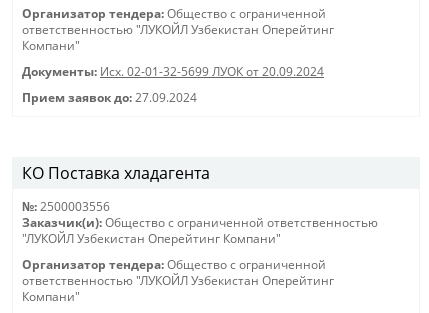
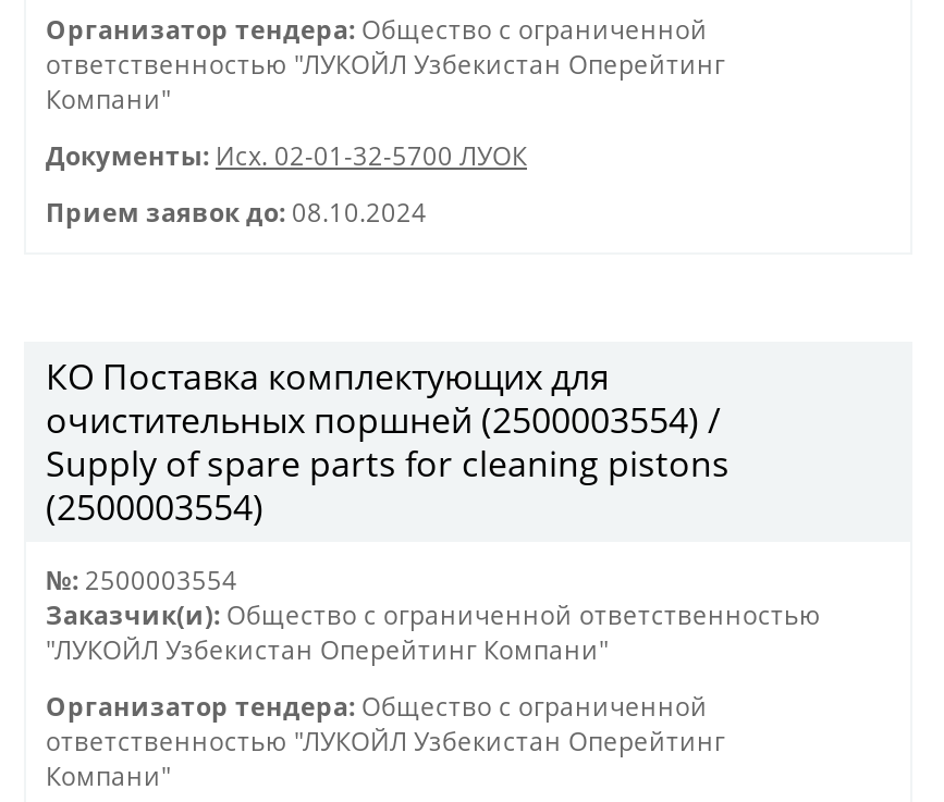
- Документы: Исх. 02-01-32-5699 ЛУОК от 20.09.2024
+ Документы: Исх. 02-01-32-5700 ЛУОК

- Прием заявок до: 27.09.2024
+ Прием заявок до: 08.10.2024

- КО Поставка хладагента
+ КО Поставка комплектующих для
+ очистительных поршней (2500003554) /
+ Supply of spare parts for cleaning pistons
+ (2500003554)

- №: 2500003556
+ №: 2500003554
